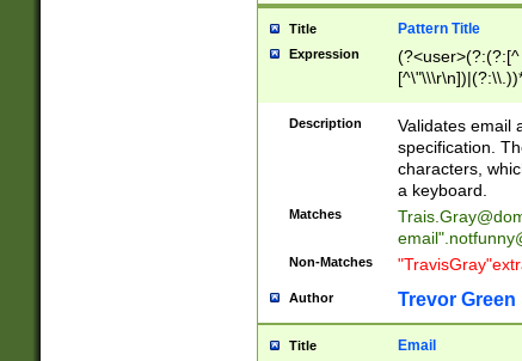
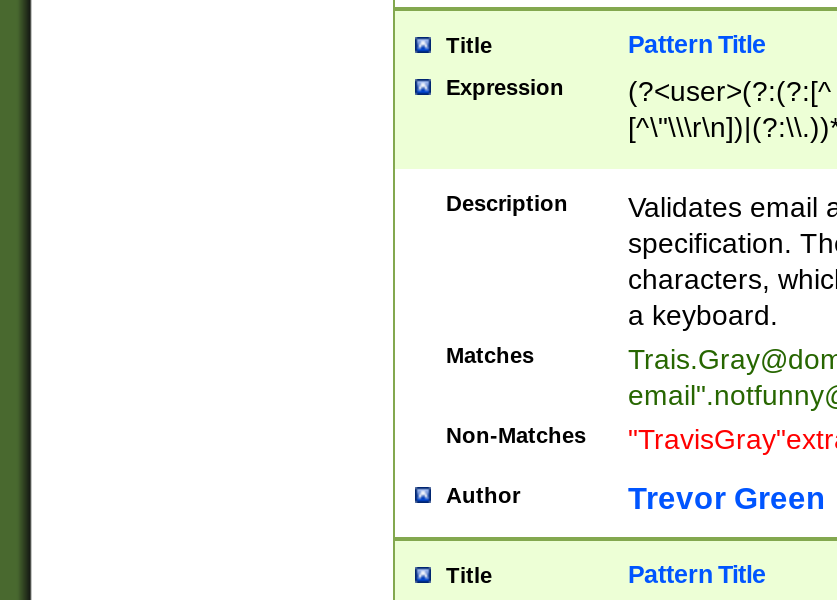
- Email
+ Pattern Title
